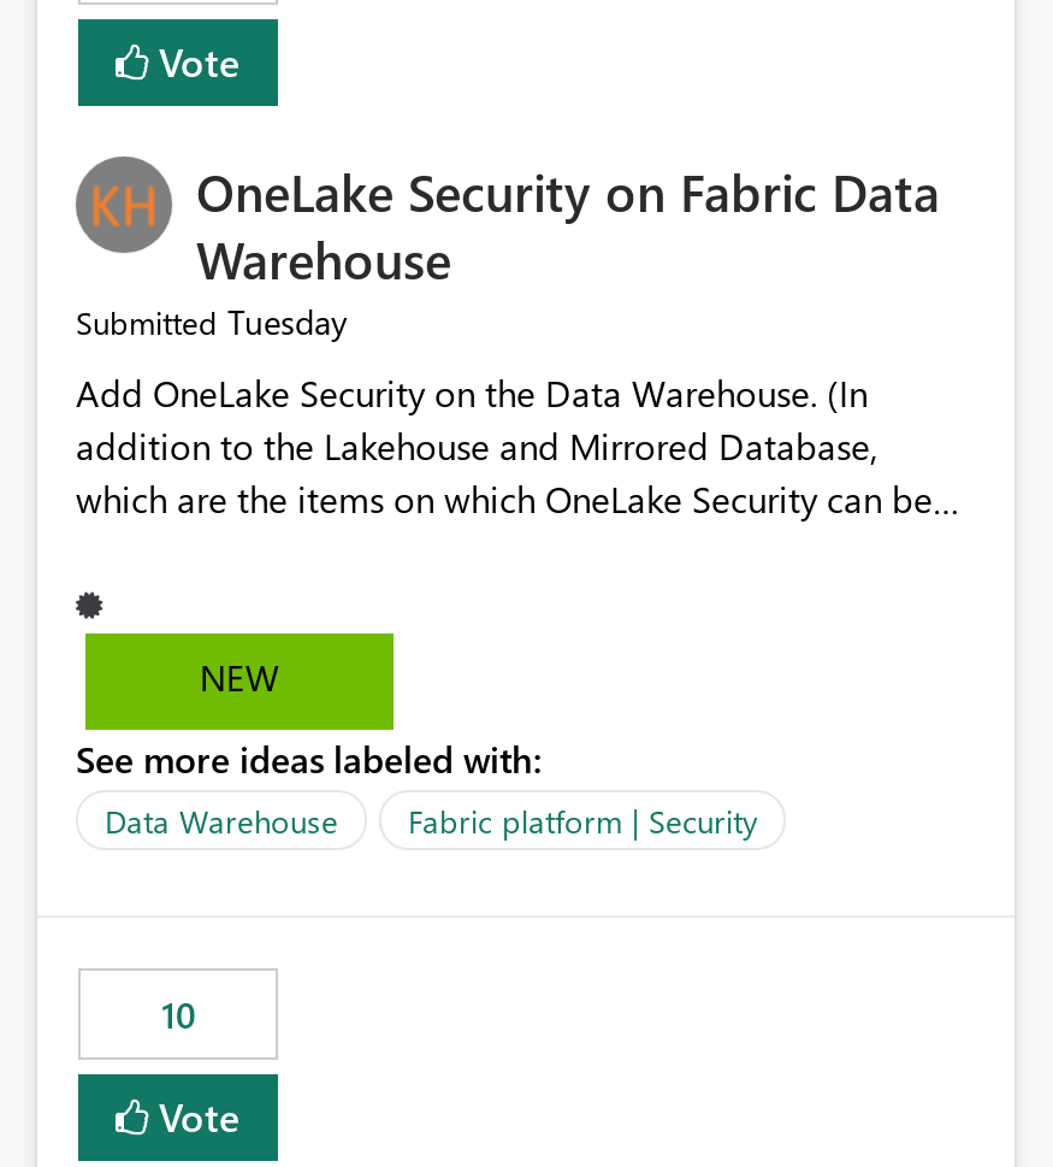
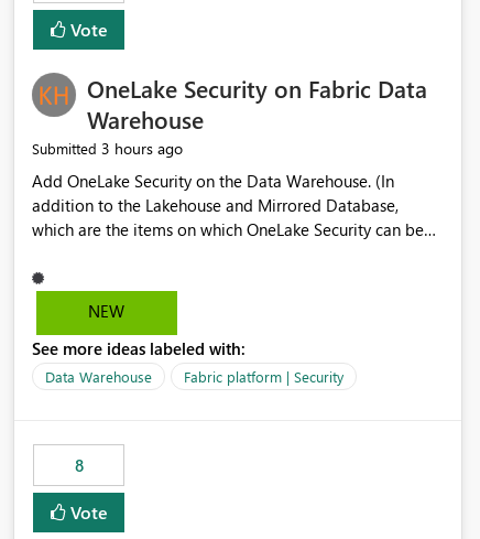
- Submitted Tuesday
+ Submitted 3 hours ago

- 10
+ 8
